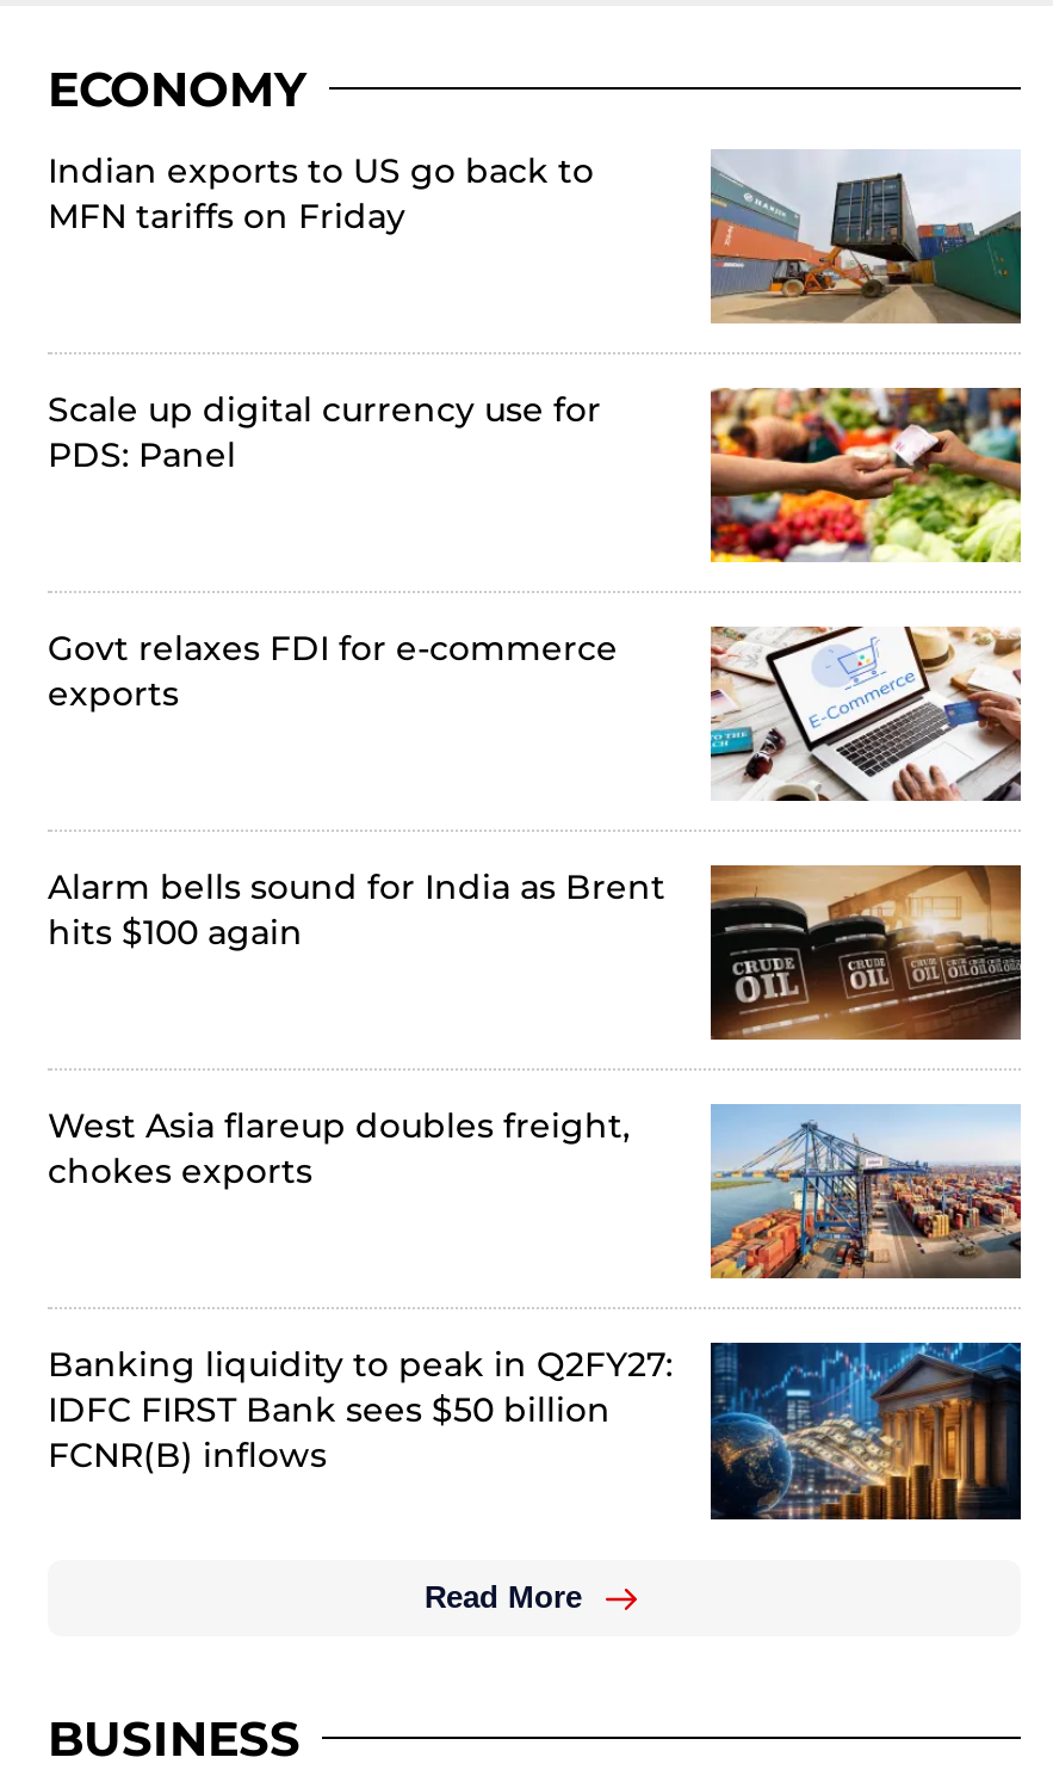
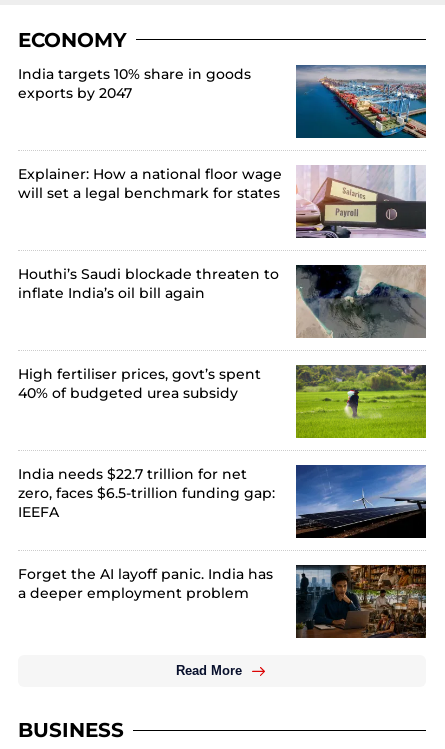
- Indian exports to US go back to
- MFN tariffs on Friday
+ India targets 10% share in goods
+ exports by 2047

- [image]
+ [image]

- Scale up digital currency use for
- PDS: Panel
+ Explainer: How a national floor wage
+ will set a legal benchmark for states

- [image]
+ [image]

- [image]
- Govt relaxes FDI for e-commerce
- exports
+ [image]
+ Houthi’s Saudi blockade threaten to
+ inflate India’s oil bill again

- [image]
- Alarm bells sound for India as Brent
- hits $100 again
+ [image]
+ High fertiliser prices, govt’s spent
+ 40% of budgeted urea subsidy

- [image]
- West Asia flareup doubles freight,
- chokes exports
+ [image]
+ India needs $22.7 trillion for net
+ zero, faces $6.5-trillion funding gap:
+ IEEFA

- [image]
- Banking liquidity to peak in Q2FY27:
- IDFC FIRST Bank sees $50 billion
- FCNR(B) inflows
+ [image]
+ Forget the AI layoff panic. India has
+ a deeper employment problem
